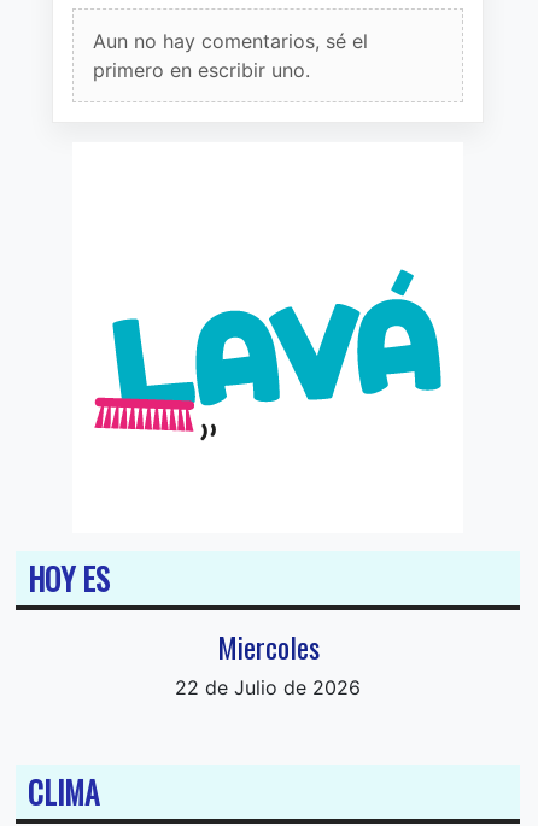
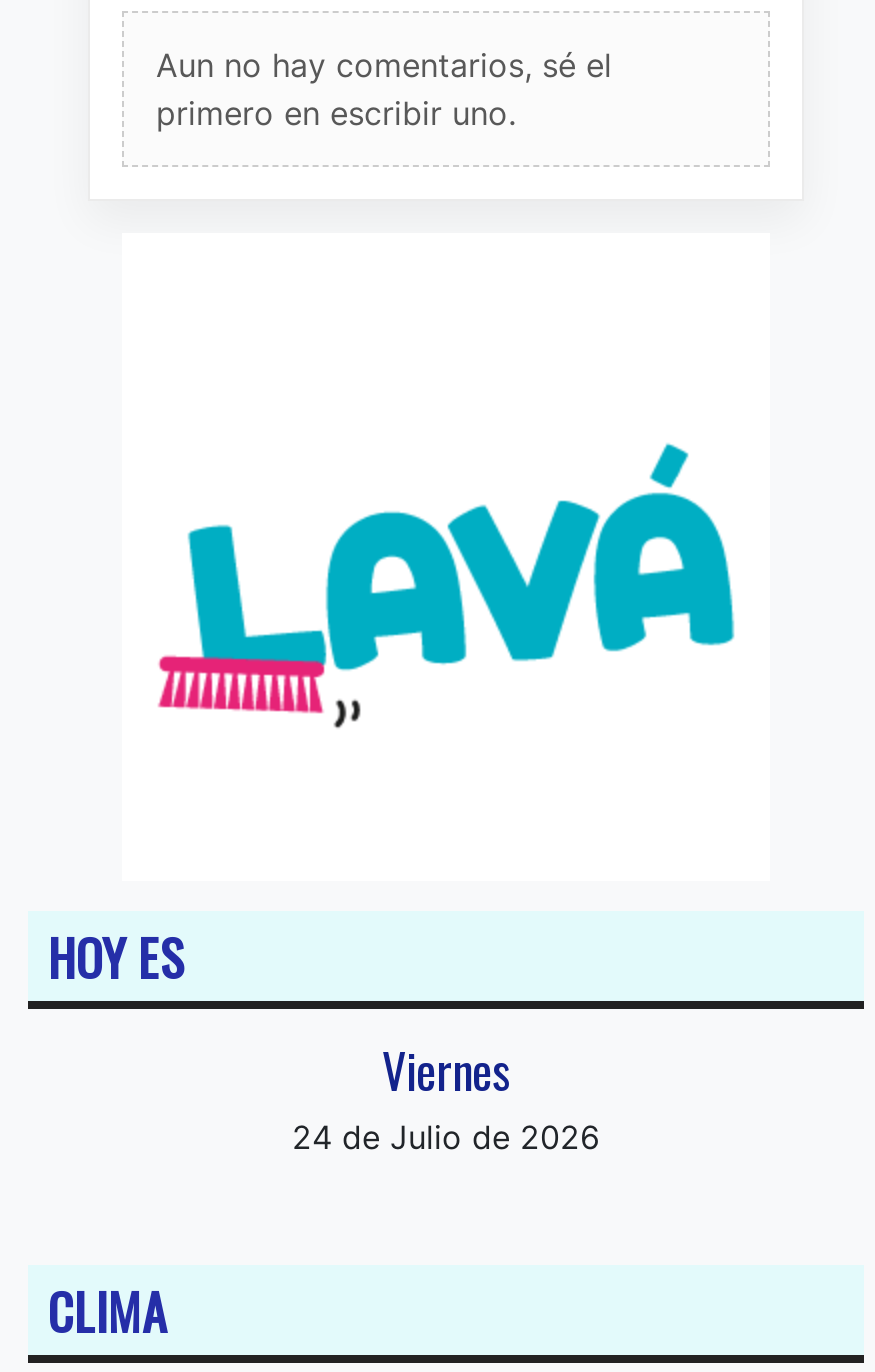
- Miercoles
- 22 de Julio de 2026
+ Viernes
+ 24 de Julio de 2026
